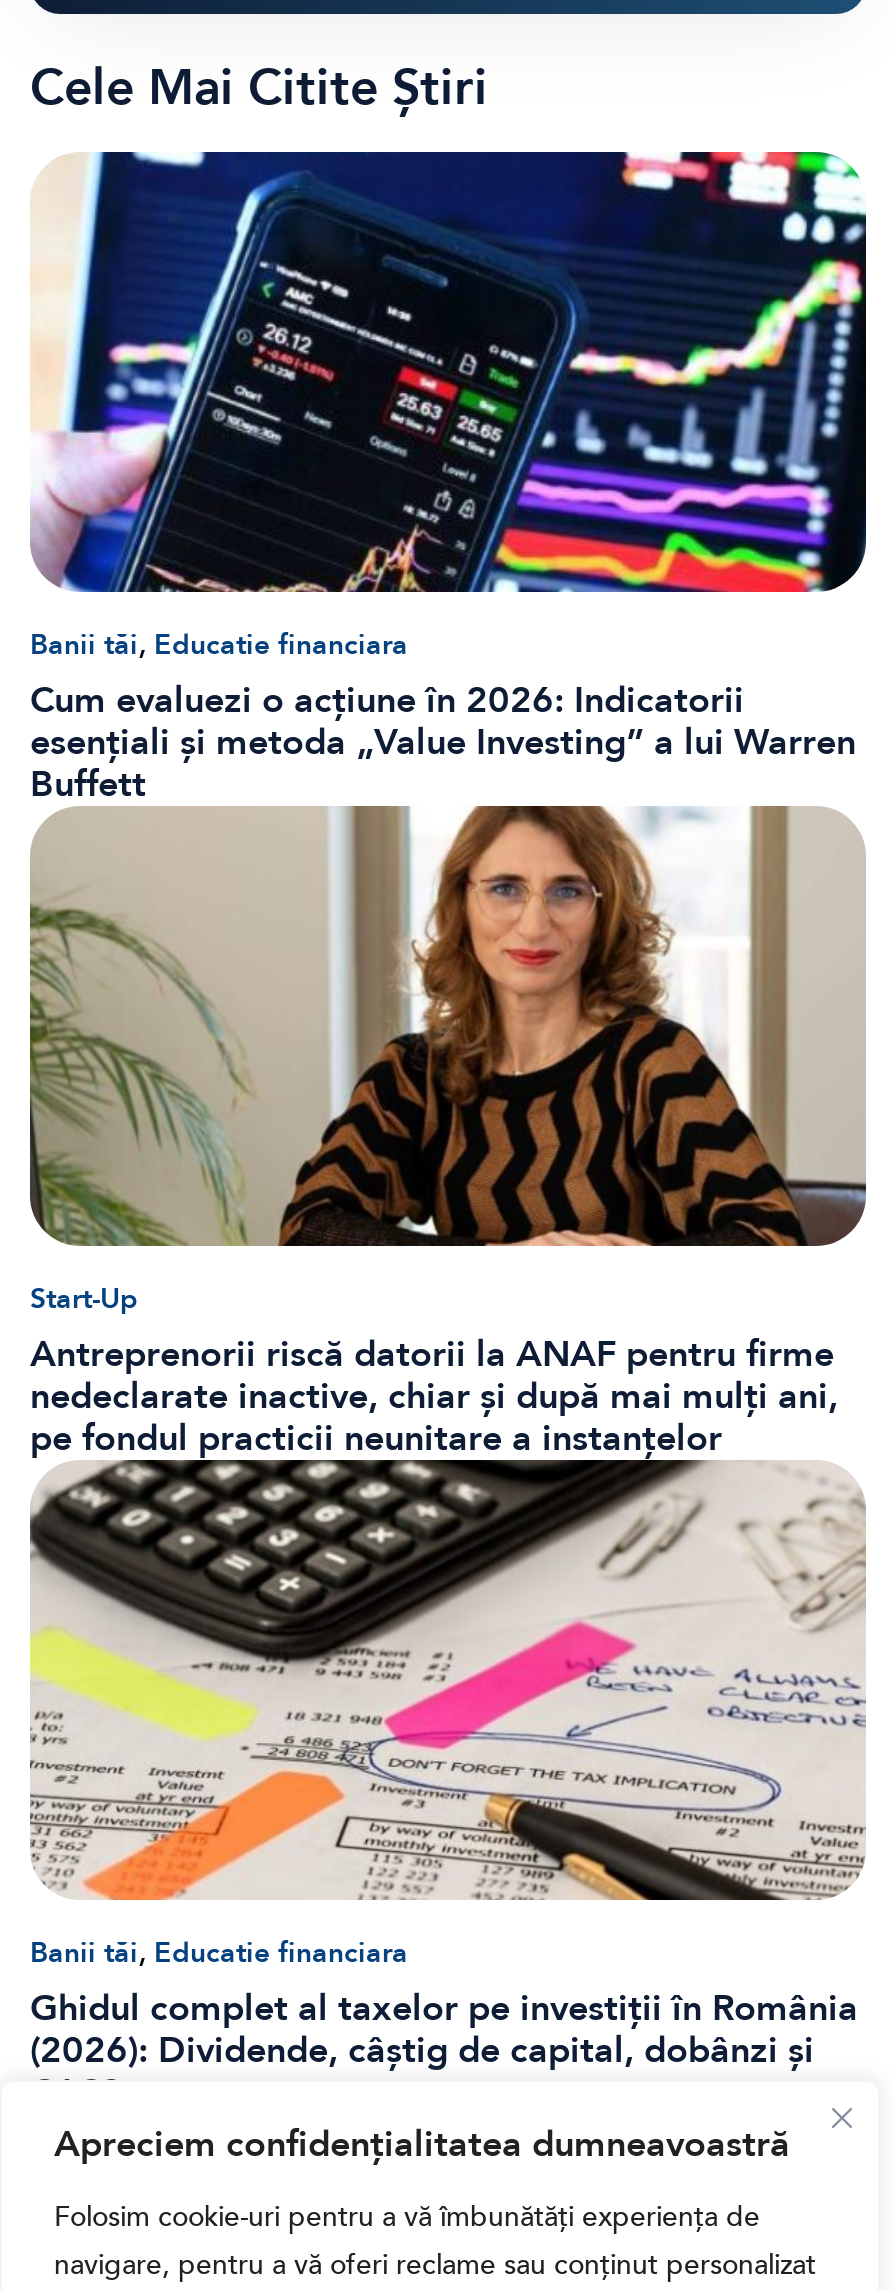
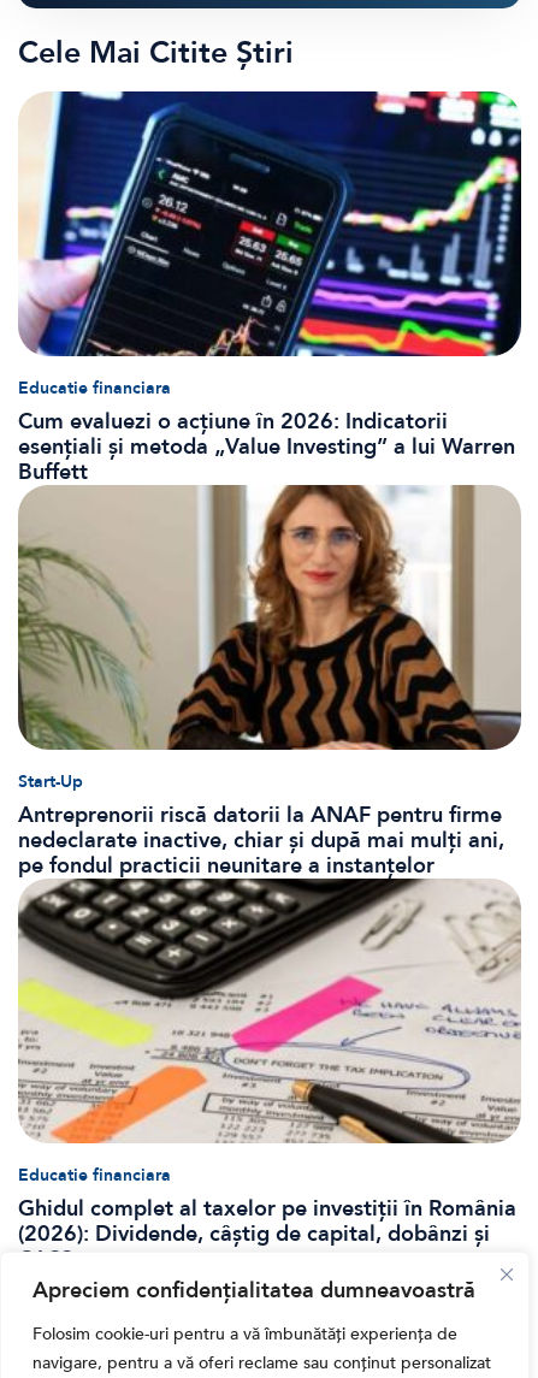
- Banii tăi, Educatie financiara
+ Educatie financiara

- Banii tăi, Educatie financiara
+ Educatie financiara
